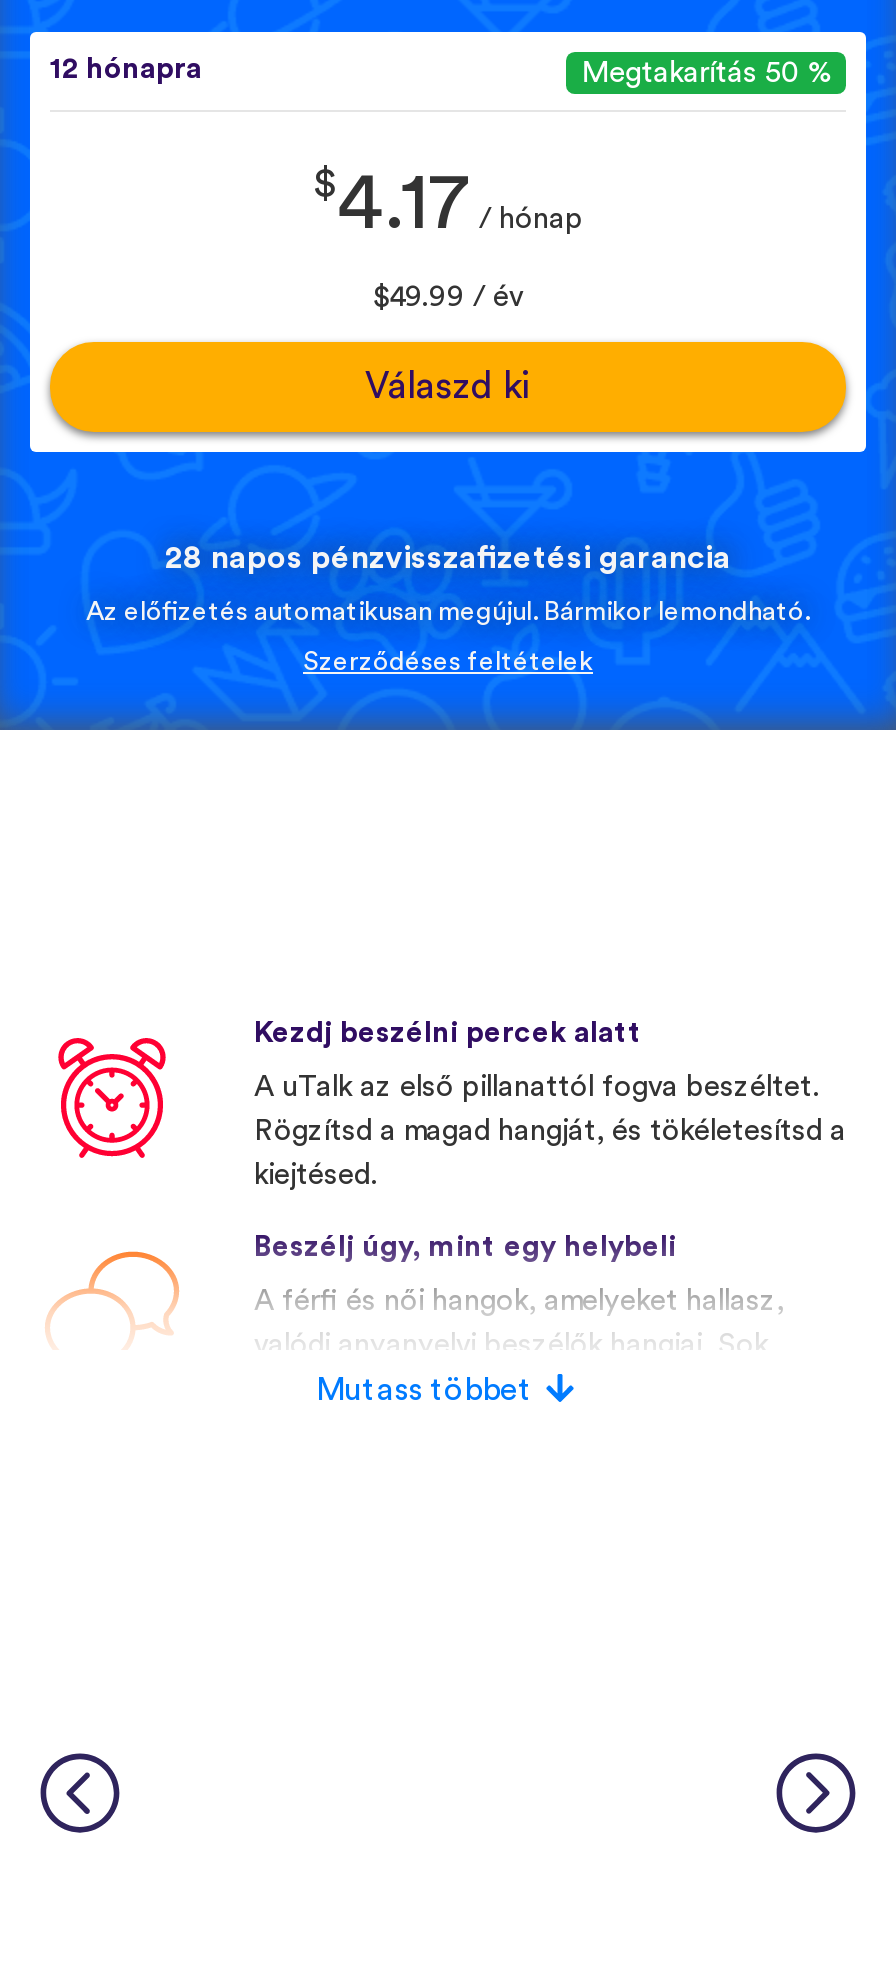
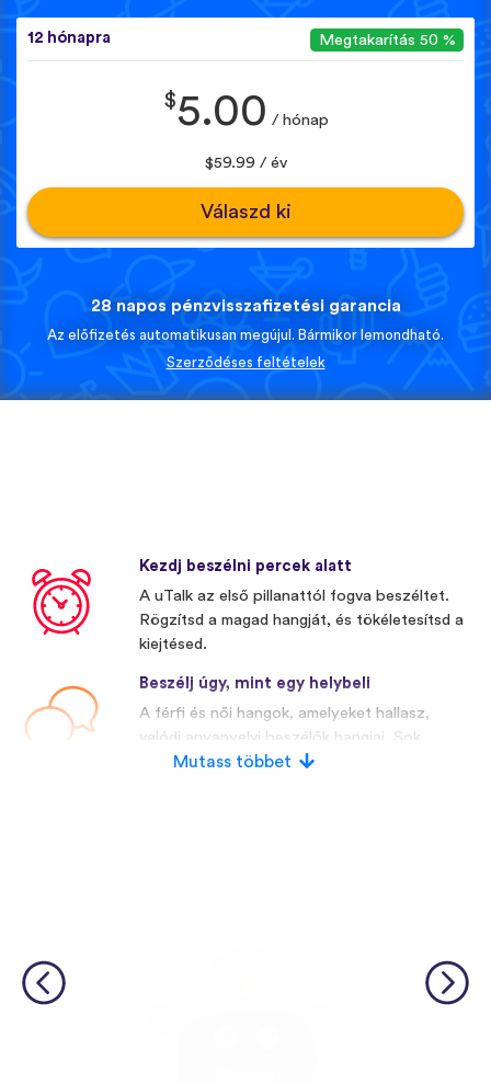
- $4.17/ hónap
+ $5.00/ hónap

- $49.99 / év
+ $59.99 / év
